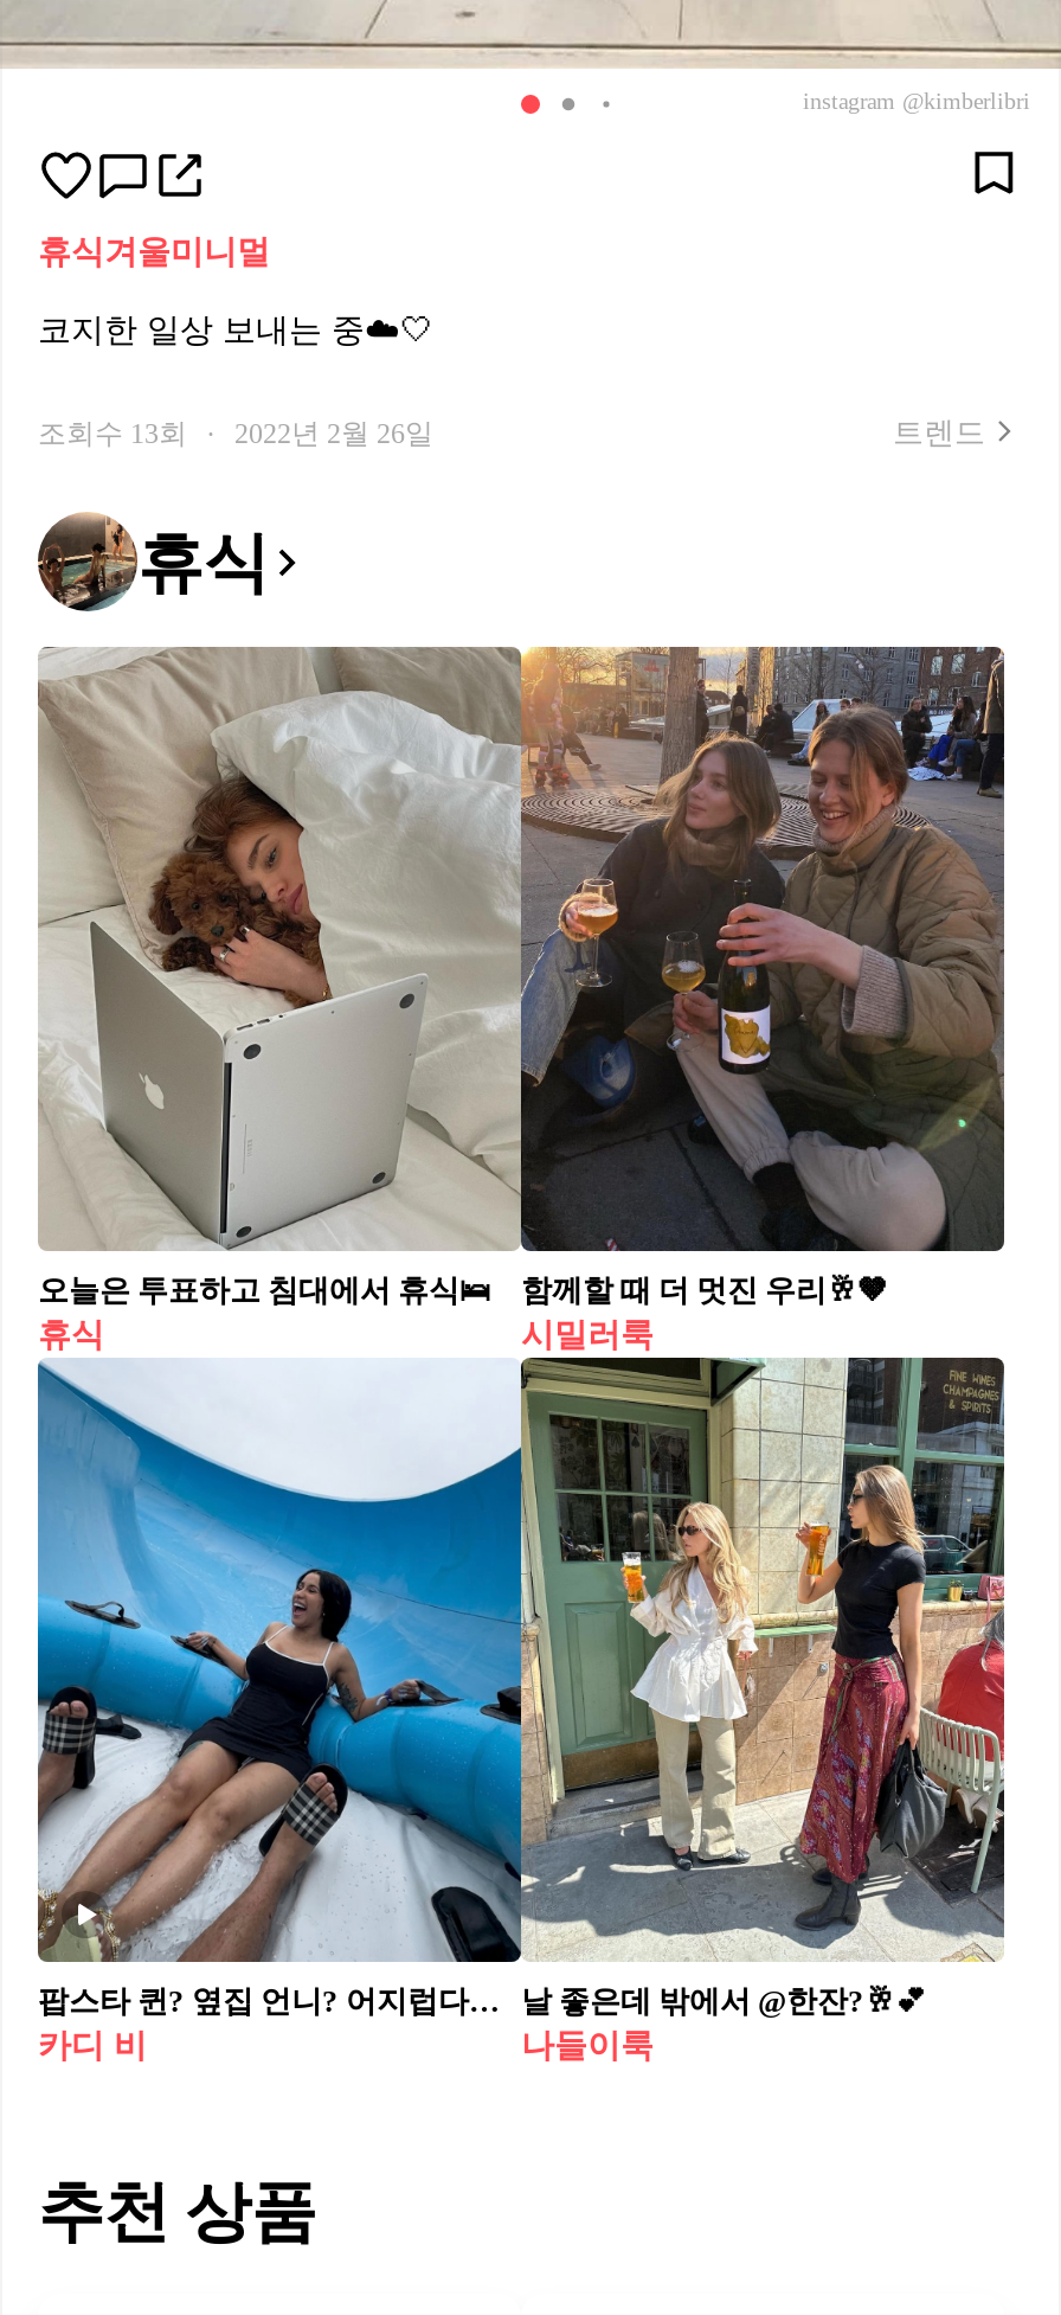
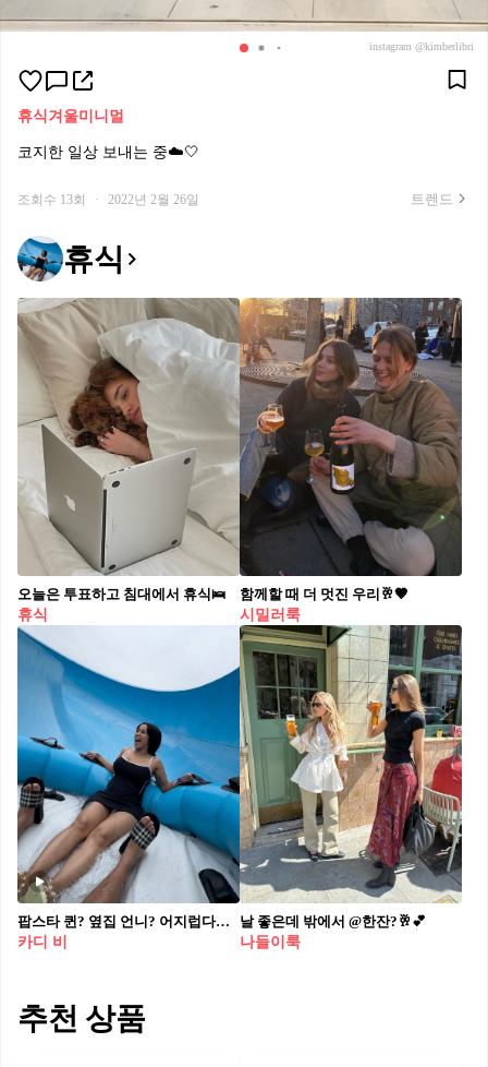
- [image]
+ [image]
